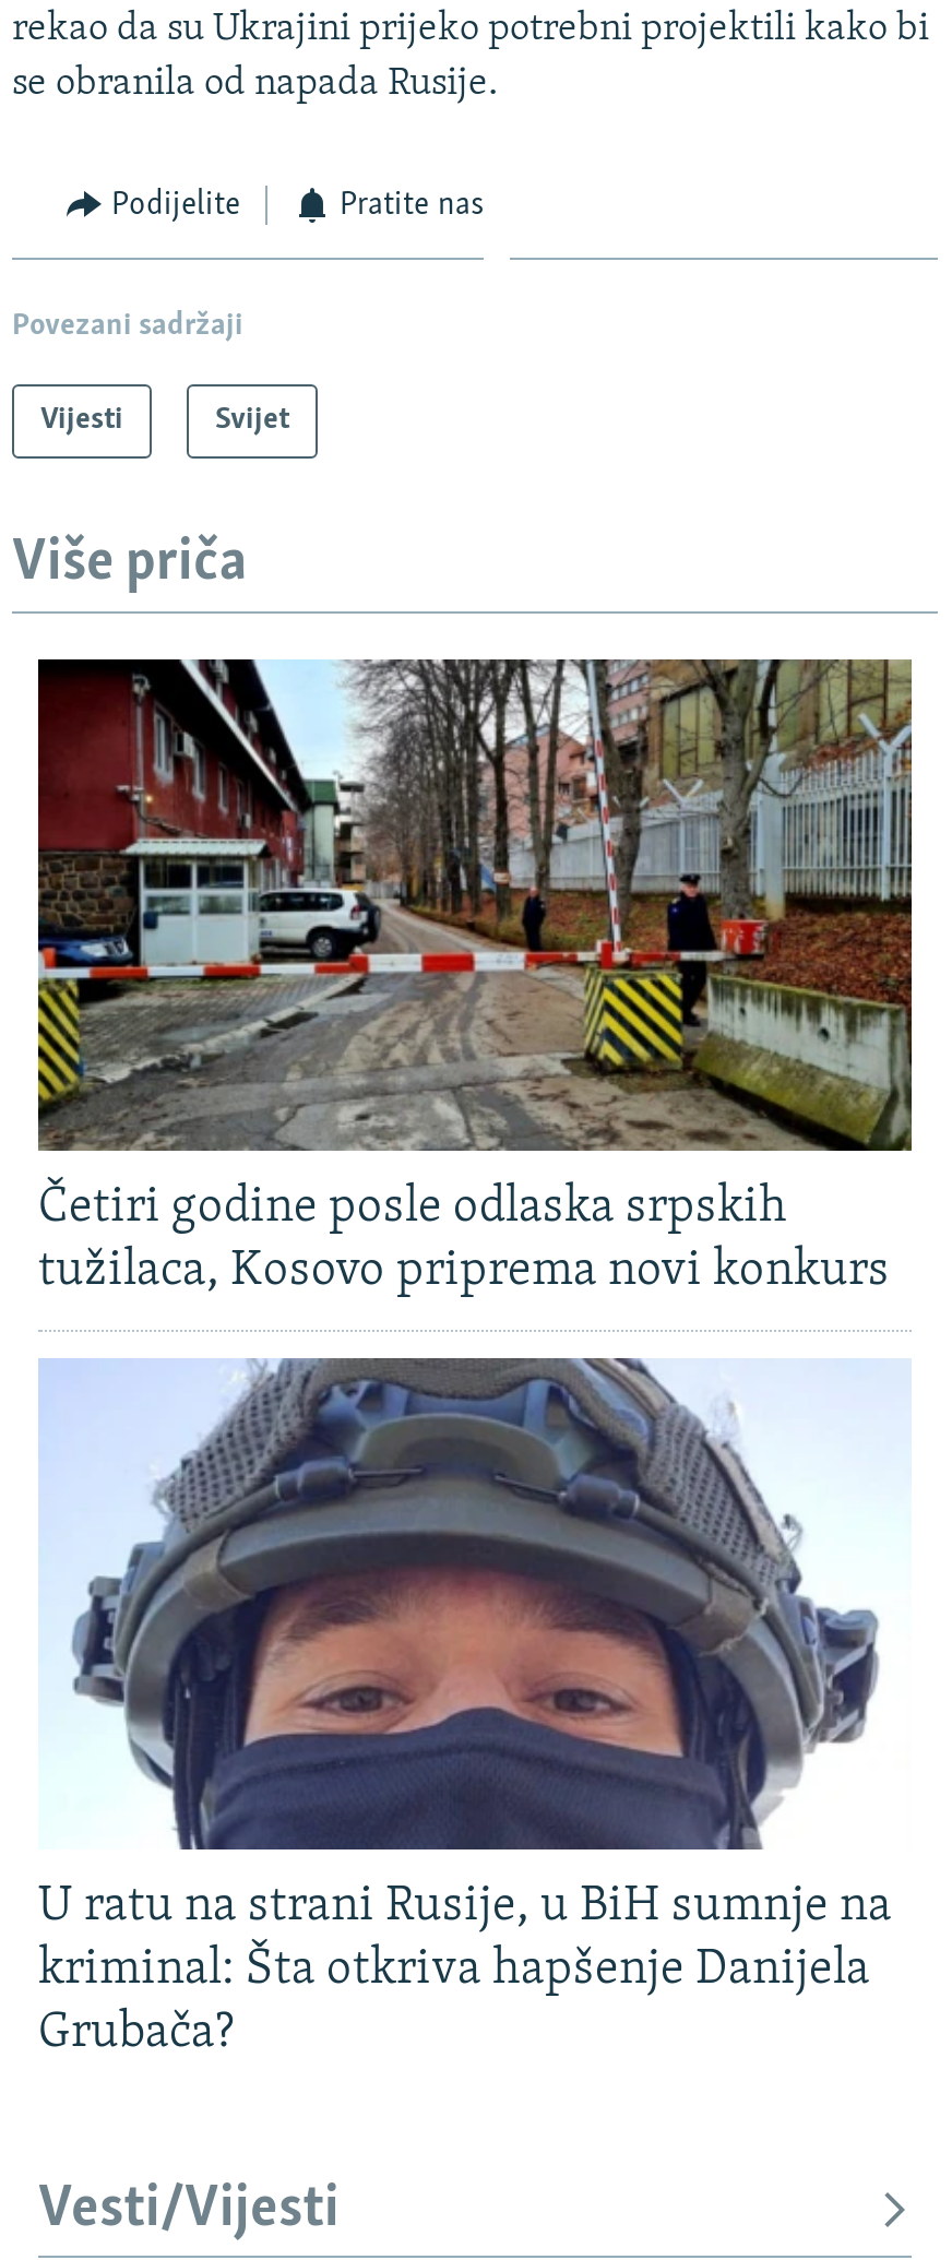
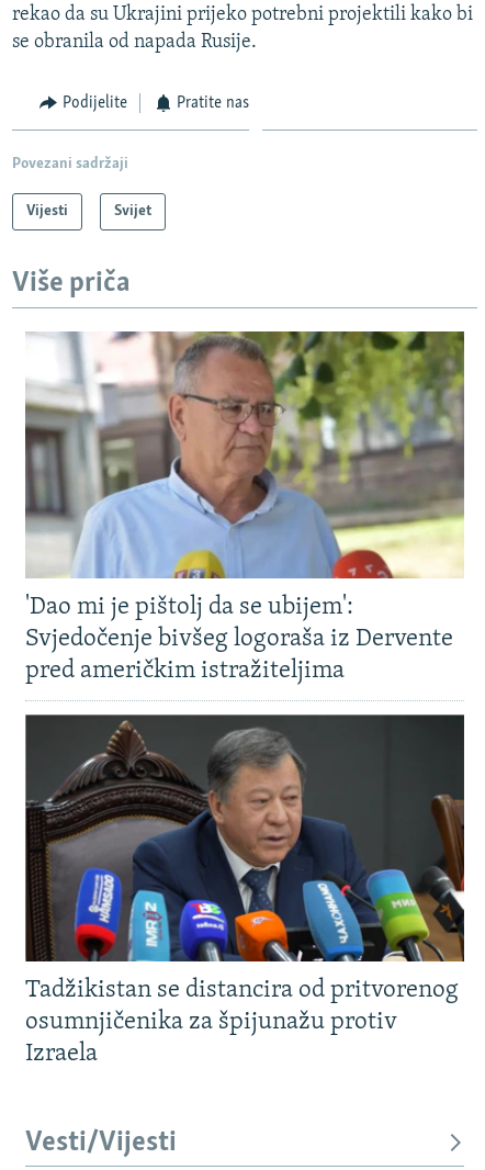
- [image]
- Četiri godine posle odlaska srpskih
- tužilaca, Kosovo priprema novi konkurs
+ [image]
+ 'Dao mi je pištolj da se ubijem':
+ Svjedočenje bivšeg logoraša iz Dervente
+ pred američkim istražiteljima

- [image]
- U ratu na strani Rusije, u BiH sumnje na
- kriminal: Šta otkriva hapšenje Danijela
- Grubača?
+ [image]
+ Tadžikistan se distancira od pritvorenog
+ osumnjičenika za špijunažu protiv
+ Izraela
